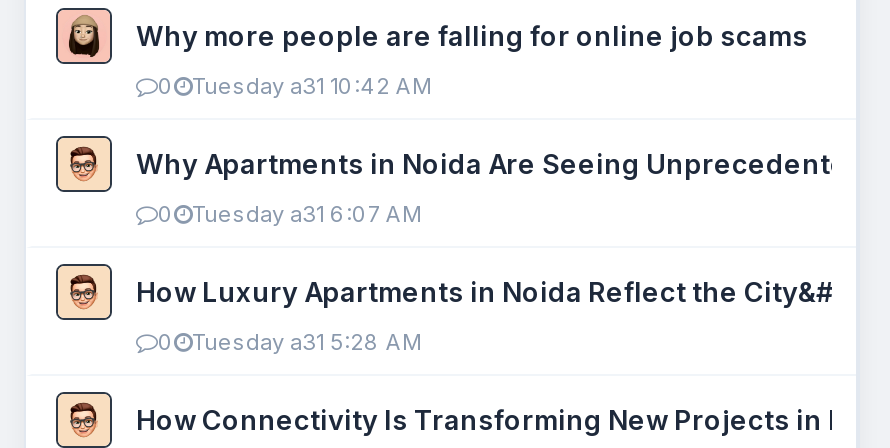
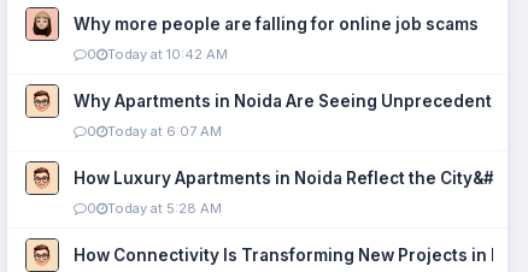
- 0 Tuesday a31 10:42 AM
+ 0 Today at 10:42 AM

- 0 Tuesday a31 6:07 AM
+ 0 Today at 6:07 AM

- 0 Tuesday a31 5:28 AM
+ 0 Today at 5:28 AM
